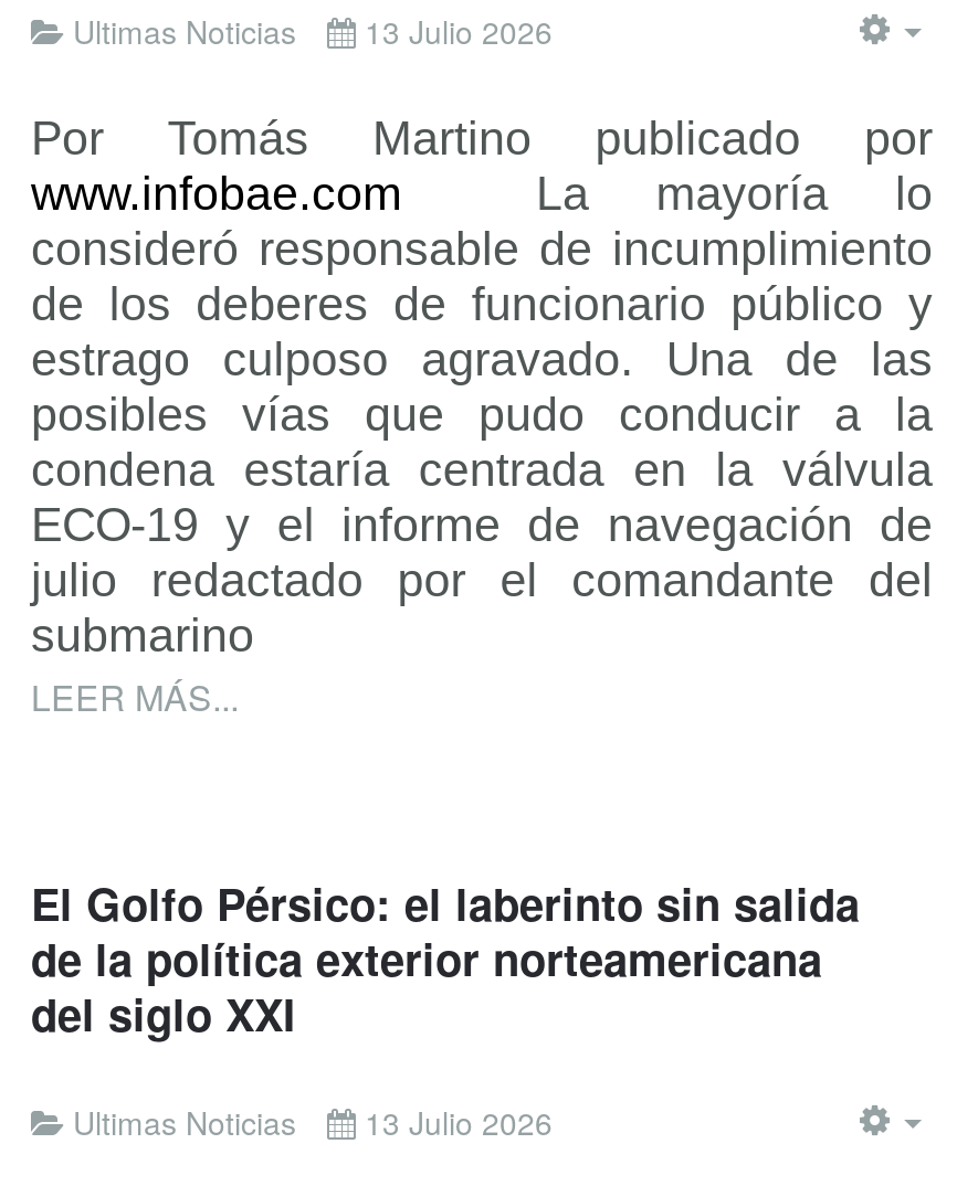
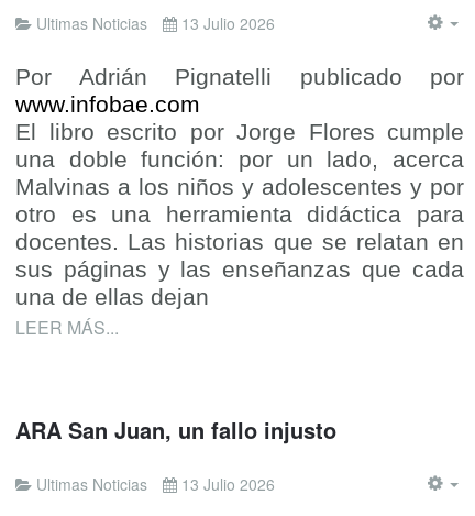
- Por Tomás Martino publicado por
+ Por Adrián Pignatelli publicado por

- La mayoría lo
- consideró responsable de incumplimiento
- de los deberes de funcionario público y
- estrago culposo agravado. Una de las
- posibles vías que pudo conducir a la
- condena estaría centrada en la válvula
- ECO-19 y el informe de navegación de
- julio redactado por el comandante del
- submarino
+ El libro escrito por Jorge Flores cumple
+ una doble función: por un lado, acerca
+ Malvinas a los niños y adolescentes y por
+ otro es una herramienta didáctica para
+ docentes. Las historias que se relatan en
+ sus páginas y las enseñanzas que cada
+ una de ellas dejan

- El Golfo Pérsico: el laberinto sin salida
- de la política exterior norteamericana
- del siglo XXI
+ ARA San Juan, un fallo injusto
